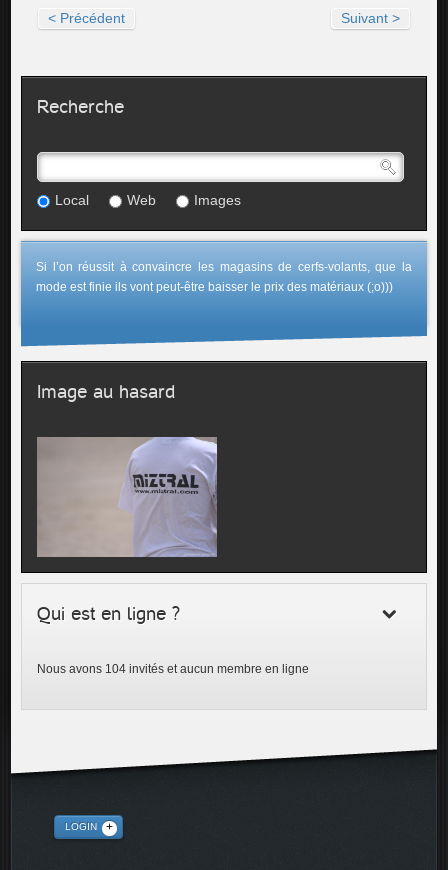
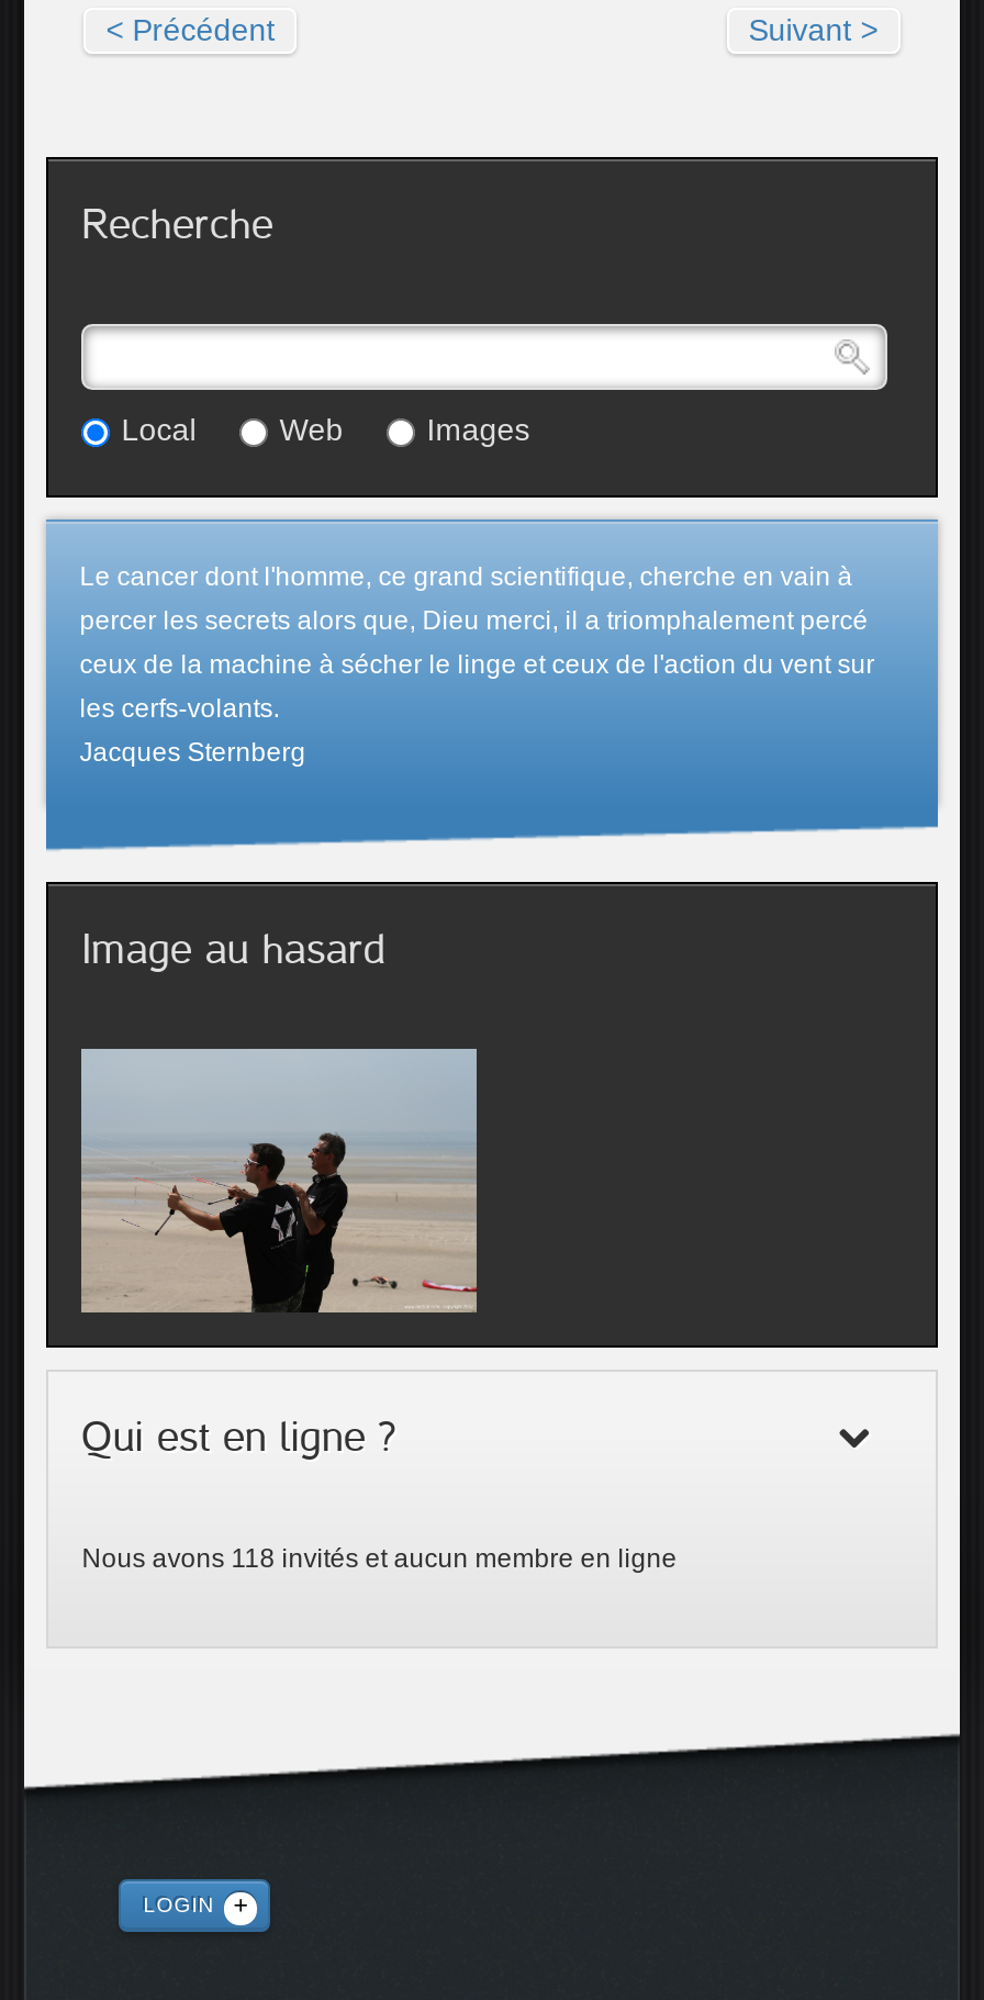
- Si l’on réussit à convaincre les magasins de cerfs-volants, que la
- mode est finie ils vont peut-être baisser le prix des matériaux (;o)))
+ Le cancer dont l'homme, ce grand scientifique, cherche en vain à
+ percer les secrets alors que, Dieu merci, il a triomphalement percé
+ ceux de la machine à sécher le linge et ceux de l'action du vent sur
+ les cerfs-volants.
+ Jacques Sternberg

- [image]
+ [image]

- Nous avons 104 invités et aucun membre en ligne
+ Nous avons 118 invités et aucun membre en ligne
